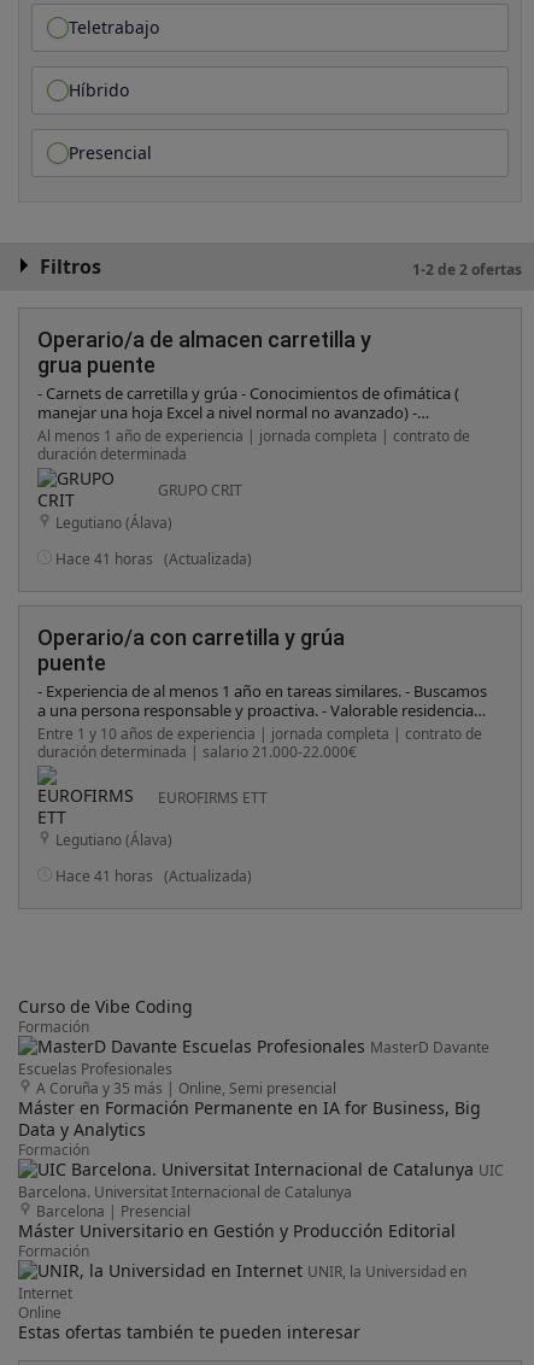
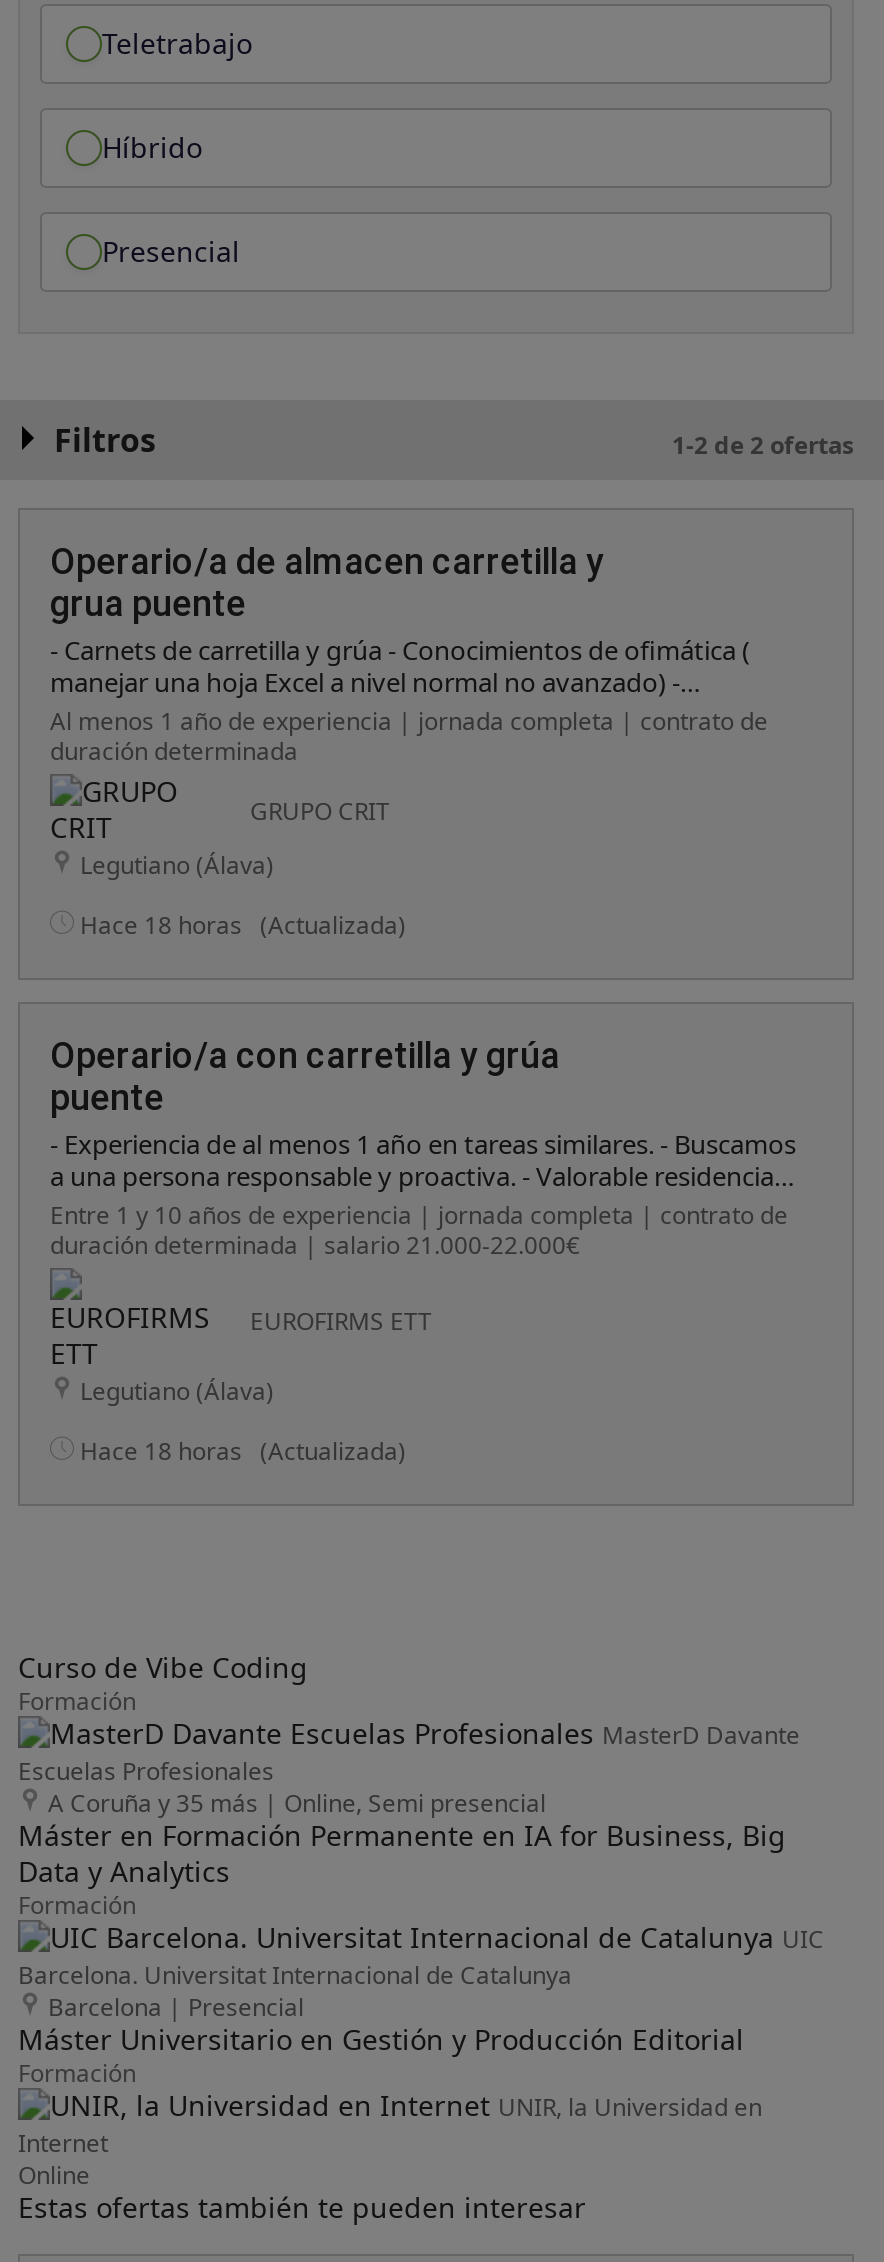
- Hace 41 horas (Actualizada)
+ Hace 18 horas (Actualizada)

- Hace 41 horas (Actualizada)
+ Hace 18 horas (Actualizada)
